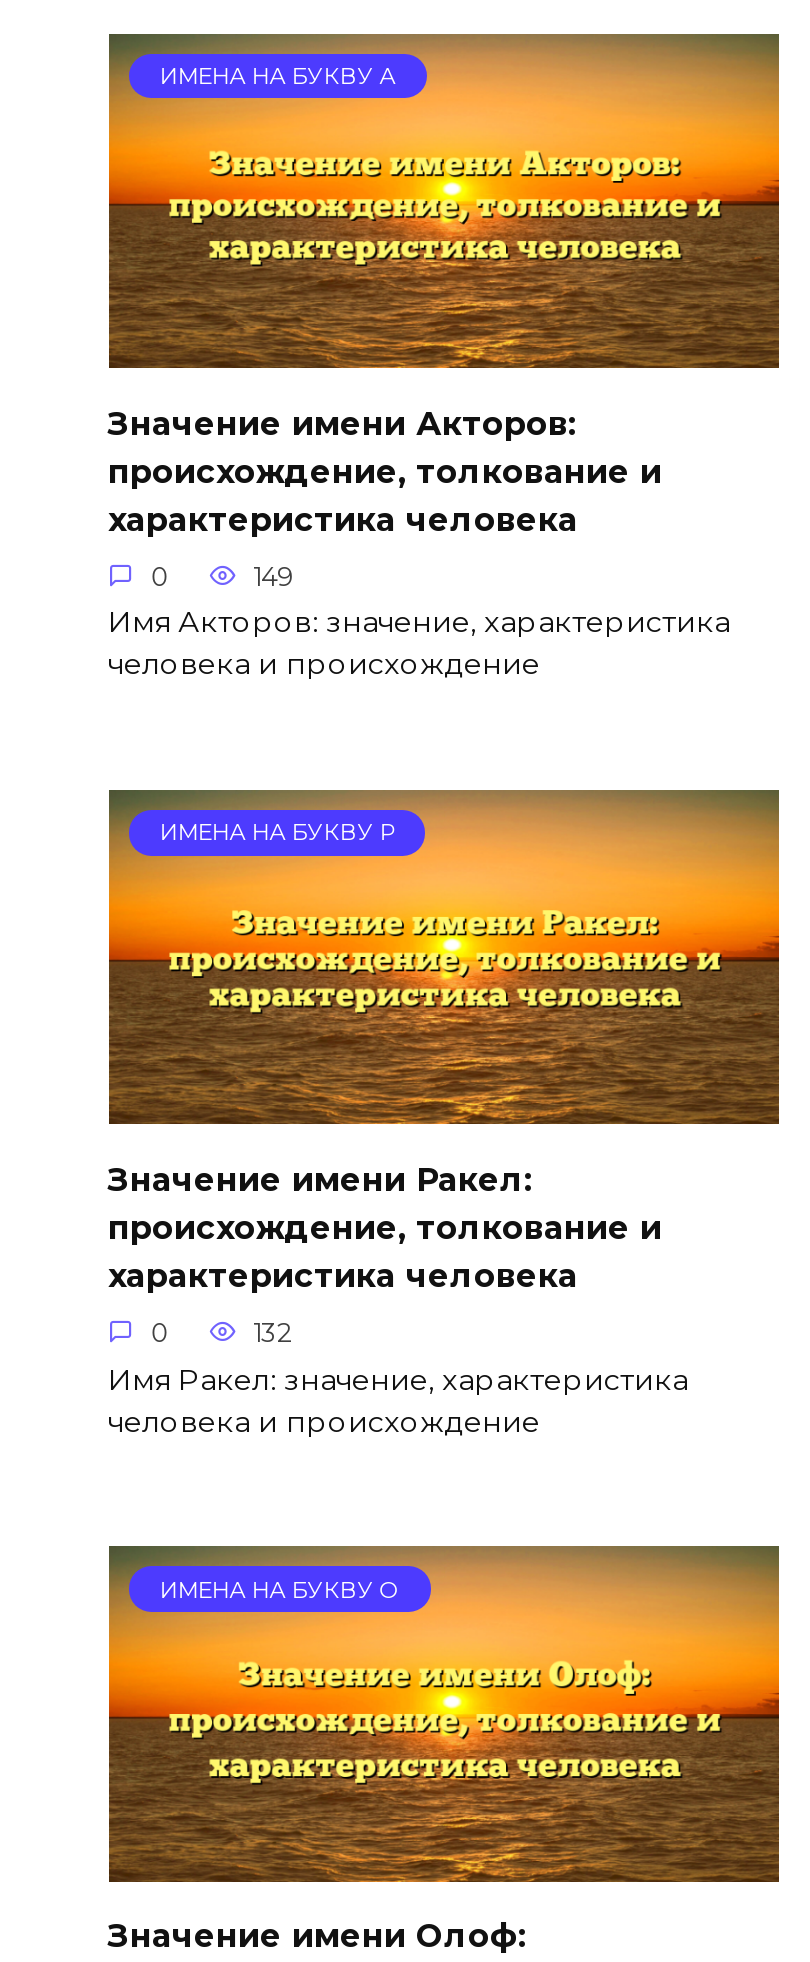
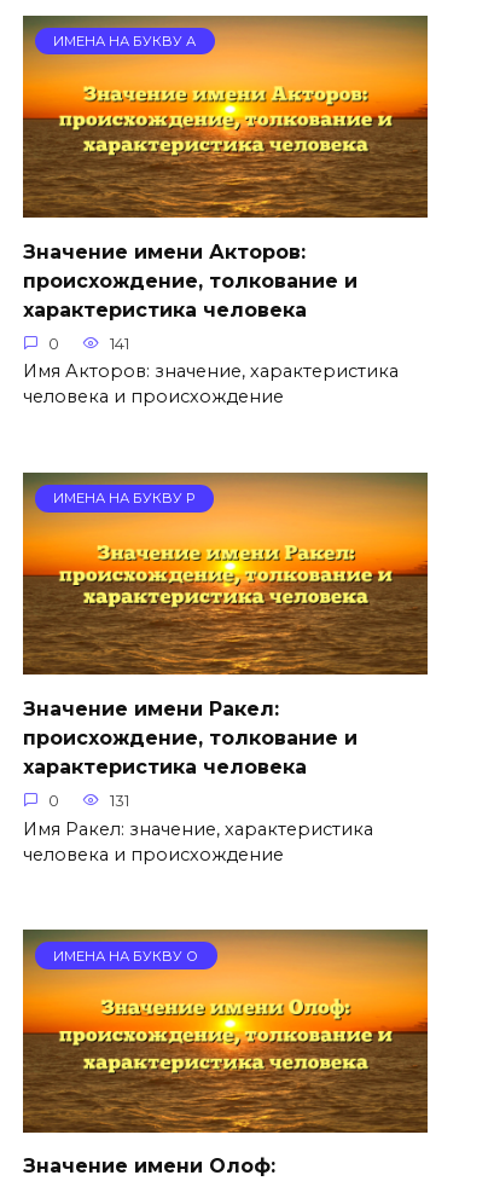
- 149
+ 141

- 132
+ 131
